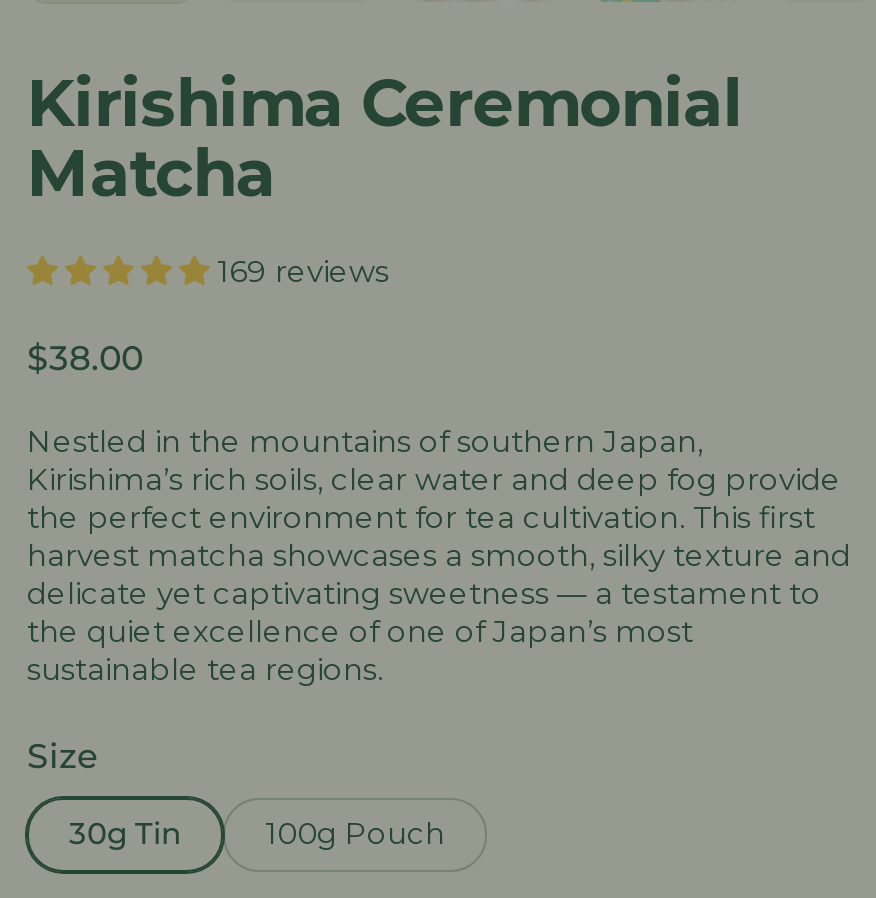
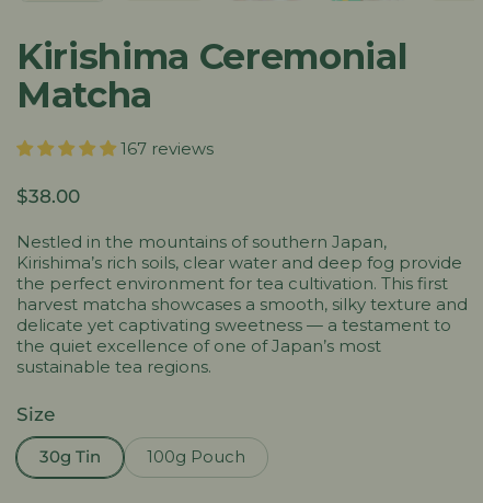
- 169 reviews
+ 167 reviews
